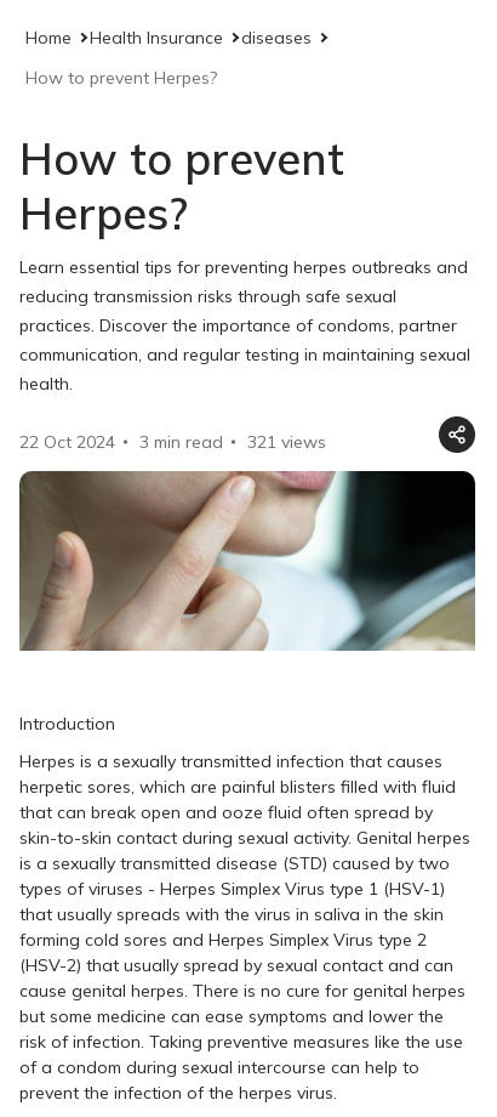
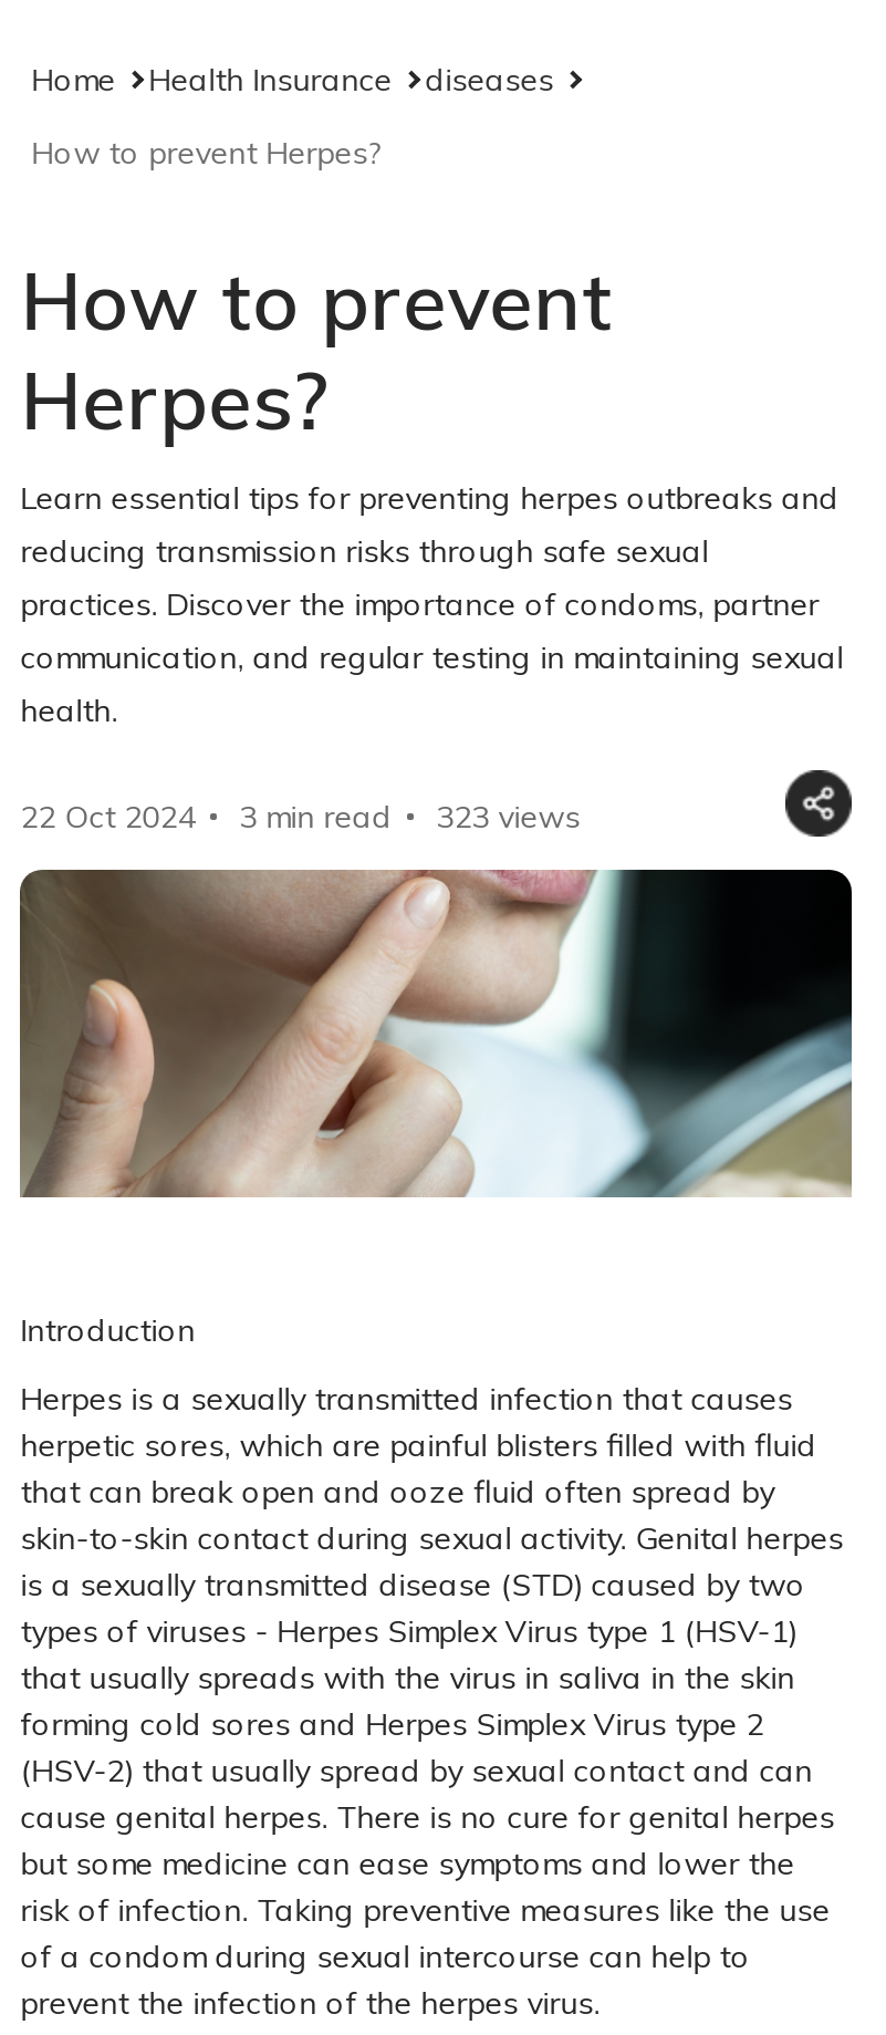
- 22 Oct 2024 3 min read 321 views
+ 22 Oct 2024 3 min read 323 views
